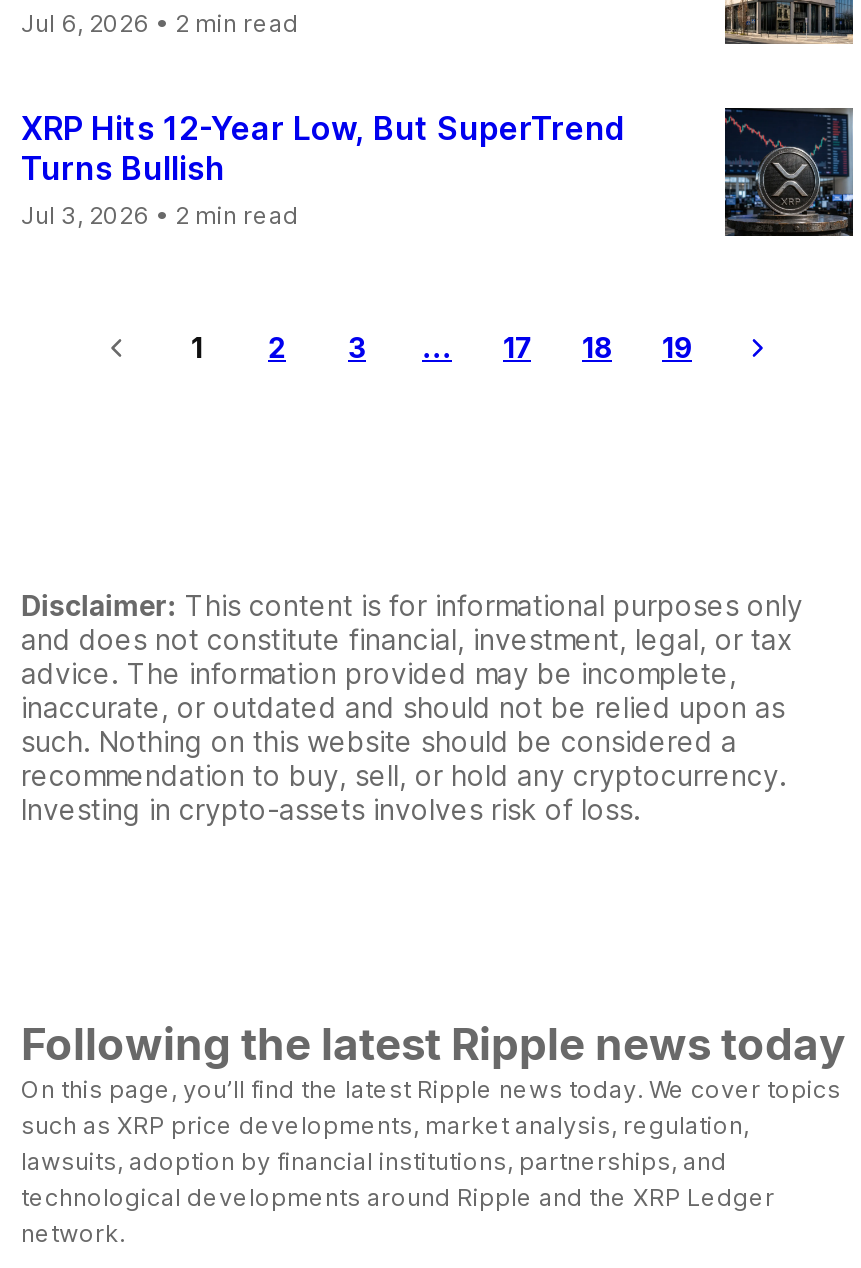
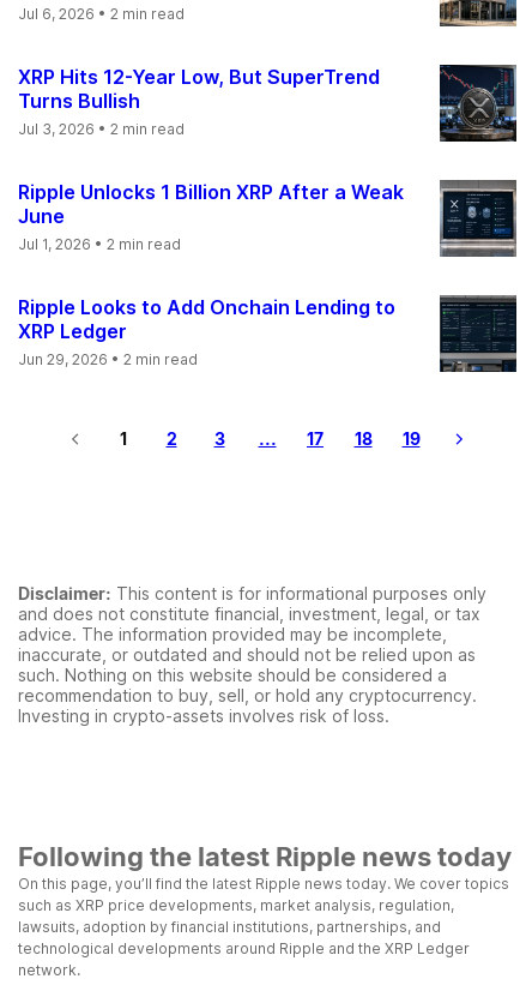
+ [image]
+ Ripple Unlocks 1 Billion XRP After a Weak
+ June
+ Jul 1, 2026 • 2 min read
+ Ripple Looks to Add Onchain Lending to
+ XRP Ledger
+ Jun 29, 2026 • 2 min read

+ [image]
